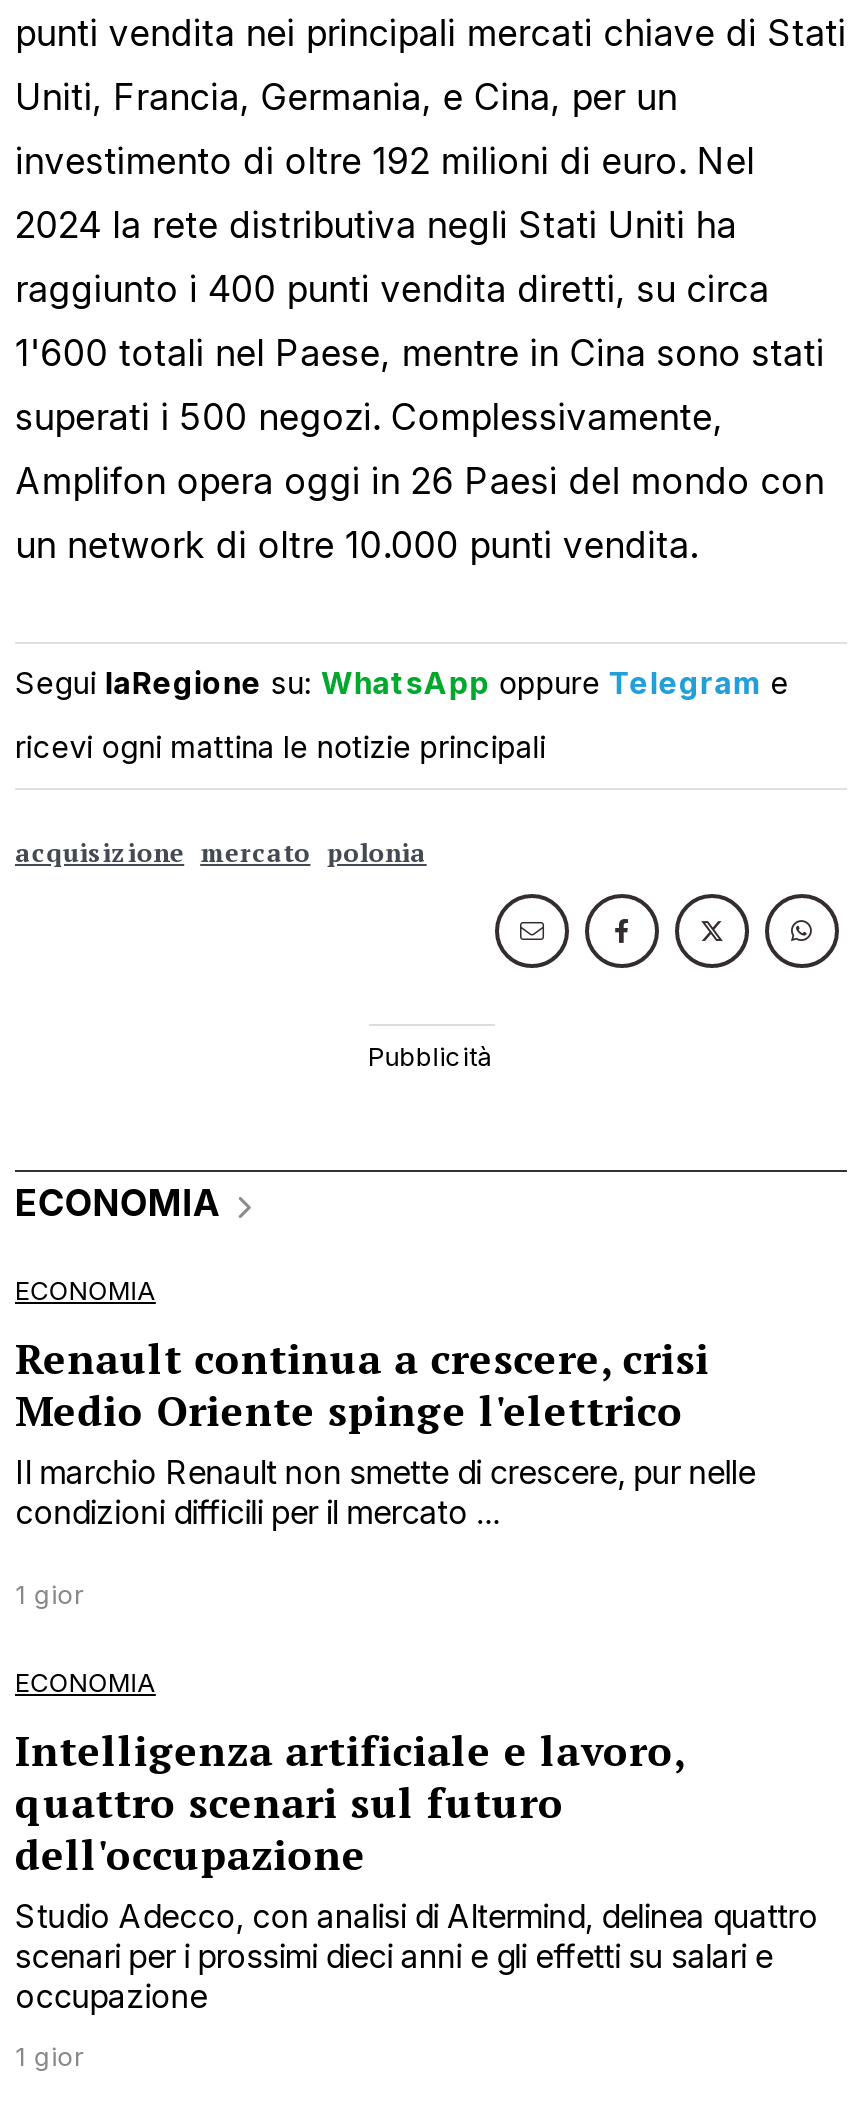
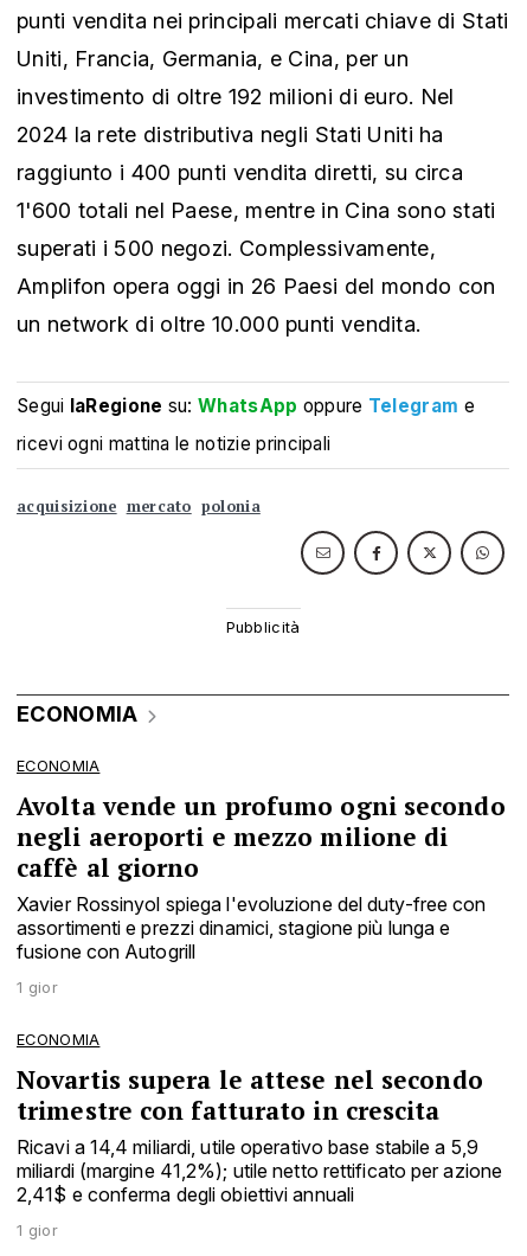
- Renault continua a crescere, crisi
- Medio Oriente spinge l'elettrico
- Il marchio Renault non smette di crescere, pur nelle
- condizioni difficili per il mercato ...
+ Avolta vende un profumo ogni secondo
+ negli aeroporti e mezzo milione di
+ caffè al giorno
+ Xavier Rossinyol spiega l'evoluzione del duty-free con
+ assortimenti e prezzi dinamici, stagione più lunga e
+ fusione con Autogrill

moved down: 1 gior | ECONOMIA

- Intelligenza artificiale e lavoro,
- quattro scenari sul futuro
- dell'occupazione
- Studio Adecco, con analisi di Altermind, delinea quattro
- scenari per i prossimi dieci anni e gli effetti su salari e
- occupazione
+ Novartis supera le attese nel secondo
+ trimestre con fatturato in crescita
+ Ricavi a 14,4 miliardi, utile operativo base stabile a 5,9
+ miliardi (margine 41,2%); utile netto rettificato per azione
+ 2,41$ e conferma degli obiettivi annuali
